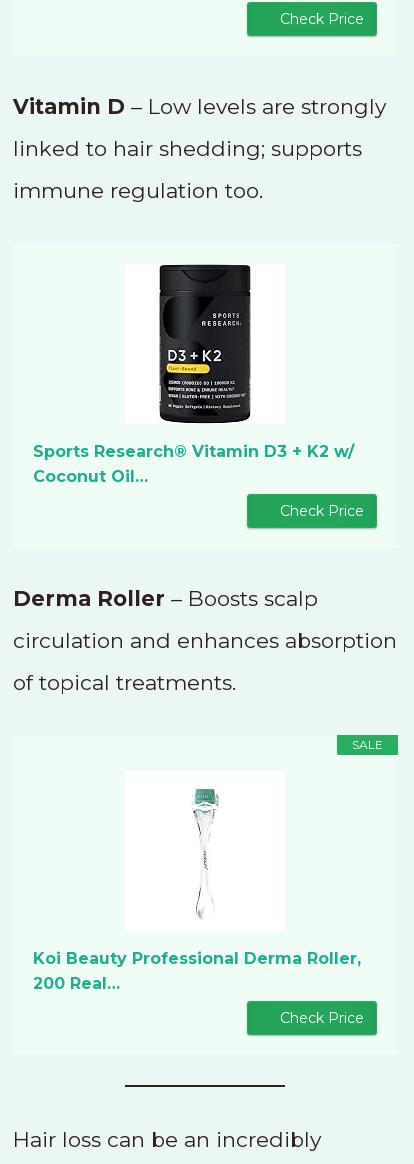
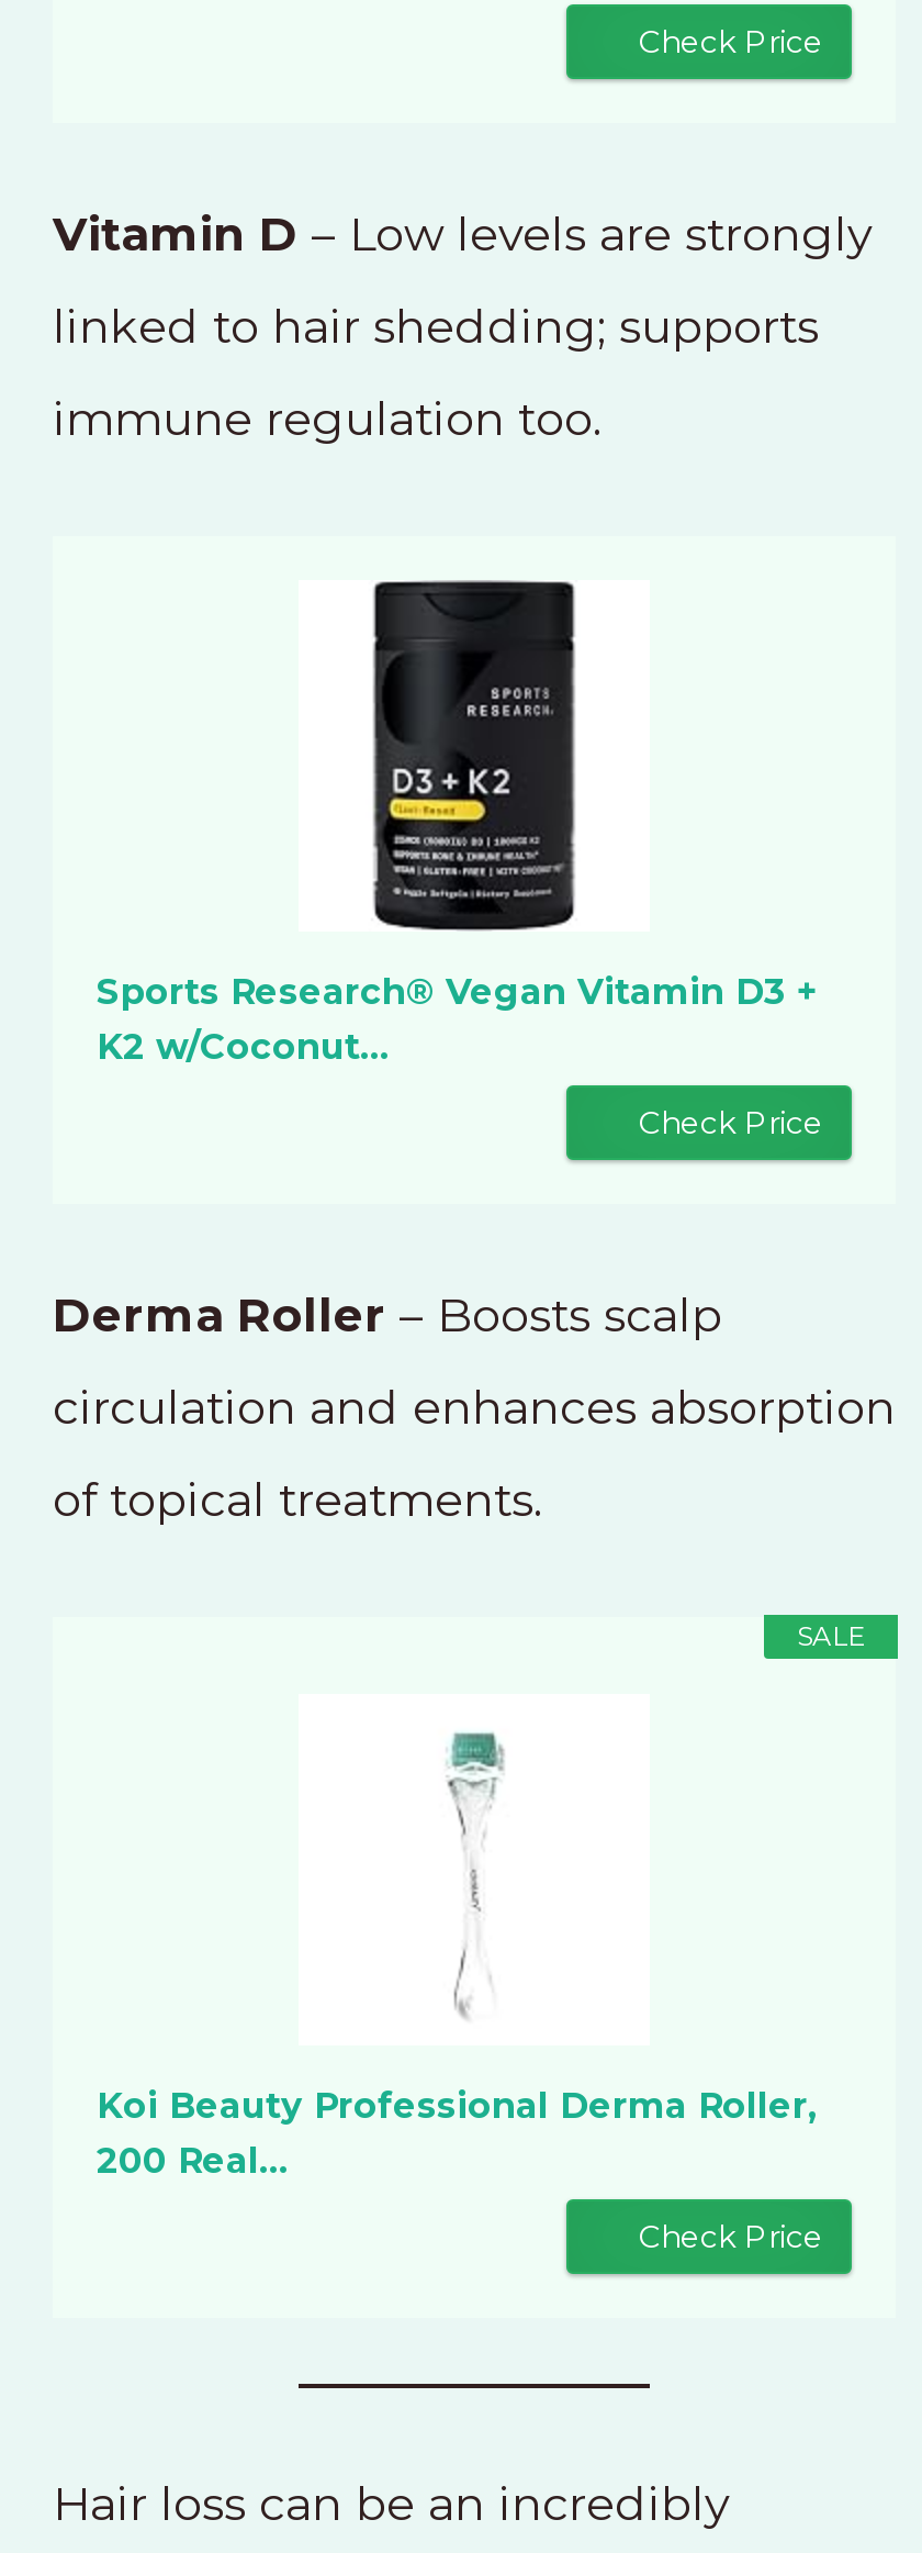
- Sports Research® Vitamin D3 + K2 w/
- Coconut Oil…
+ Sports Research® Vegan Vitamin D3 +
+ K2 w/Coconut…
